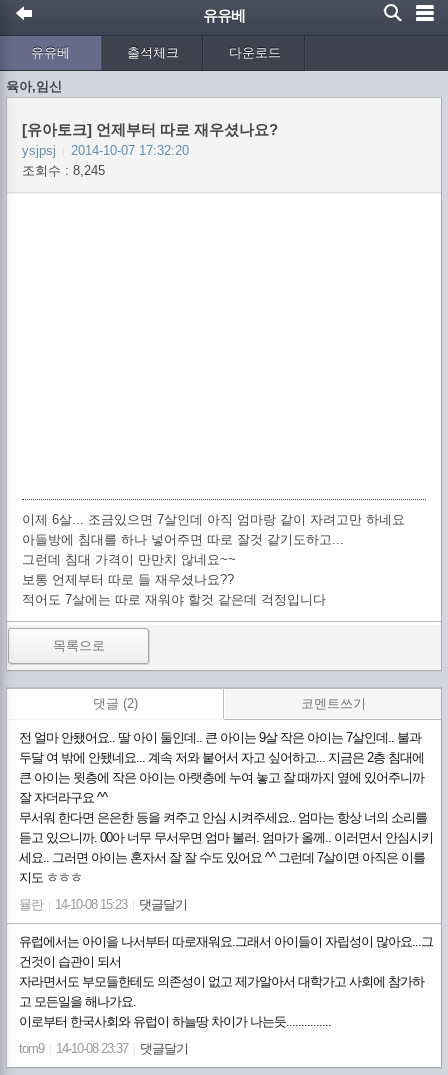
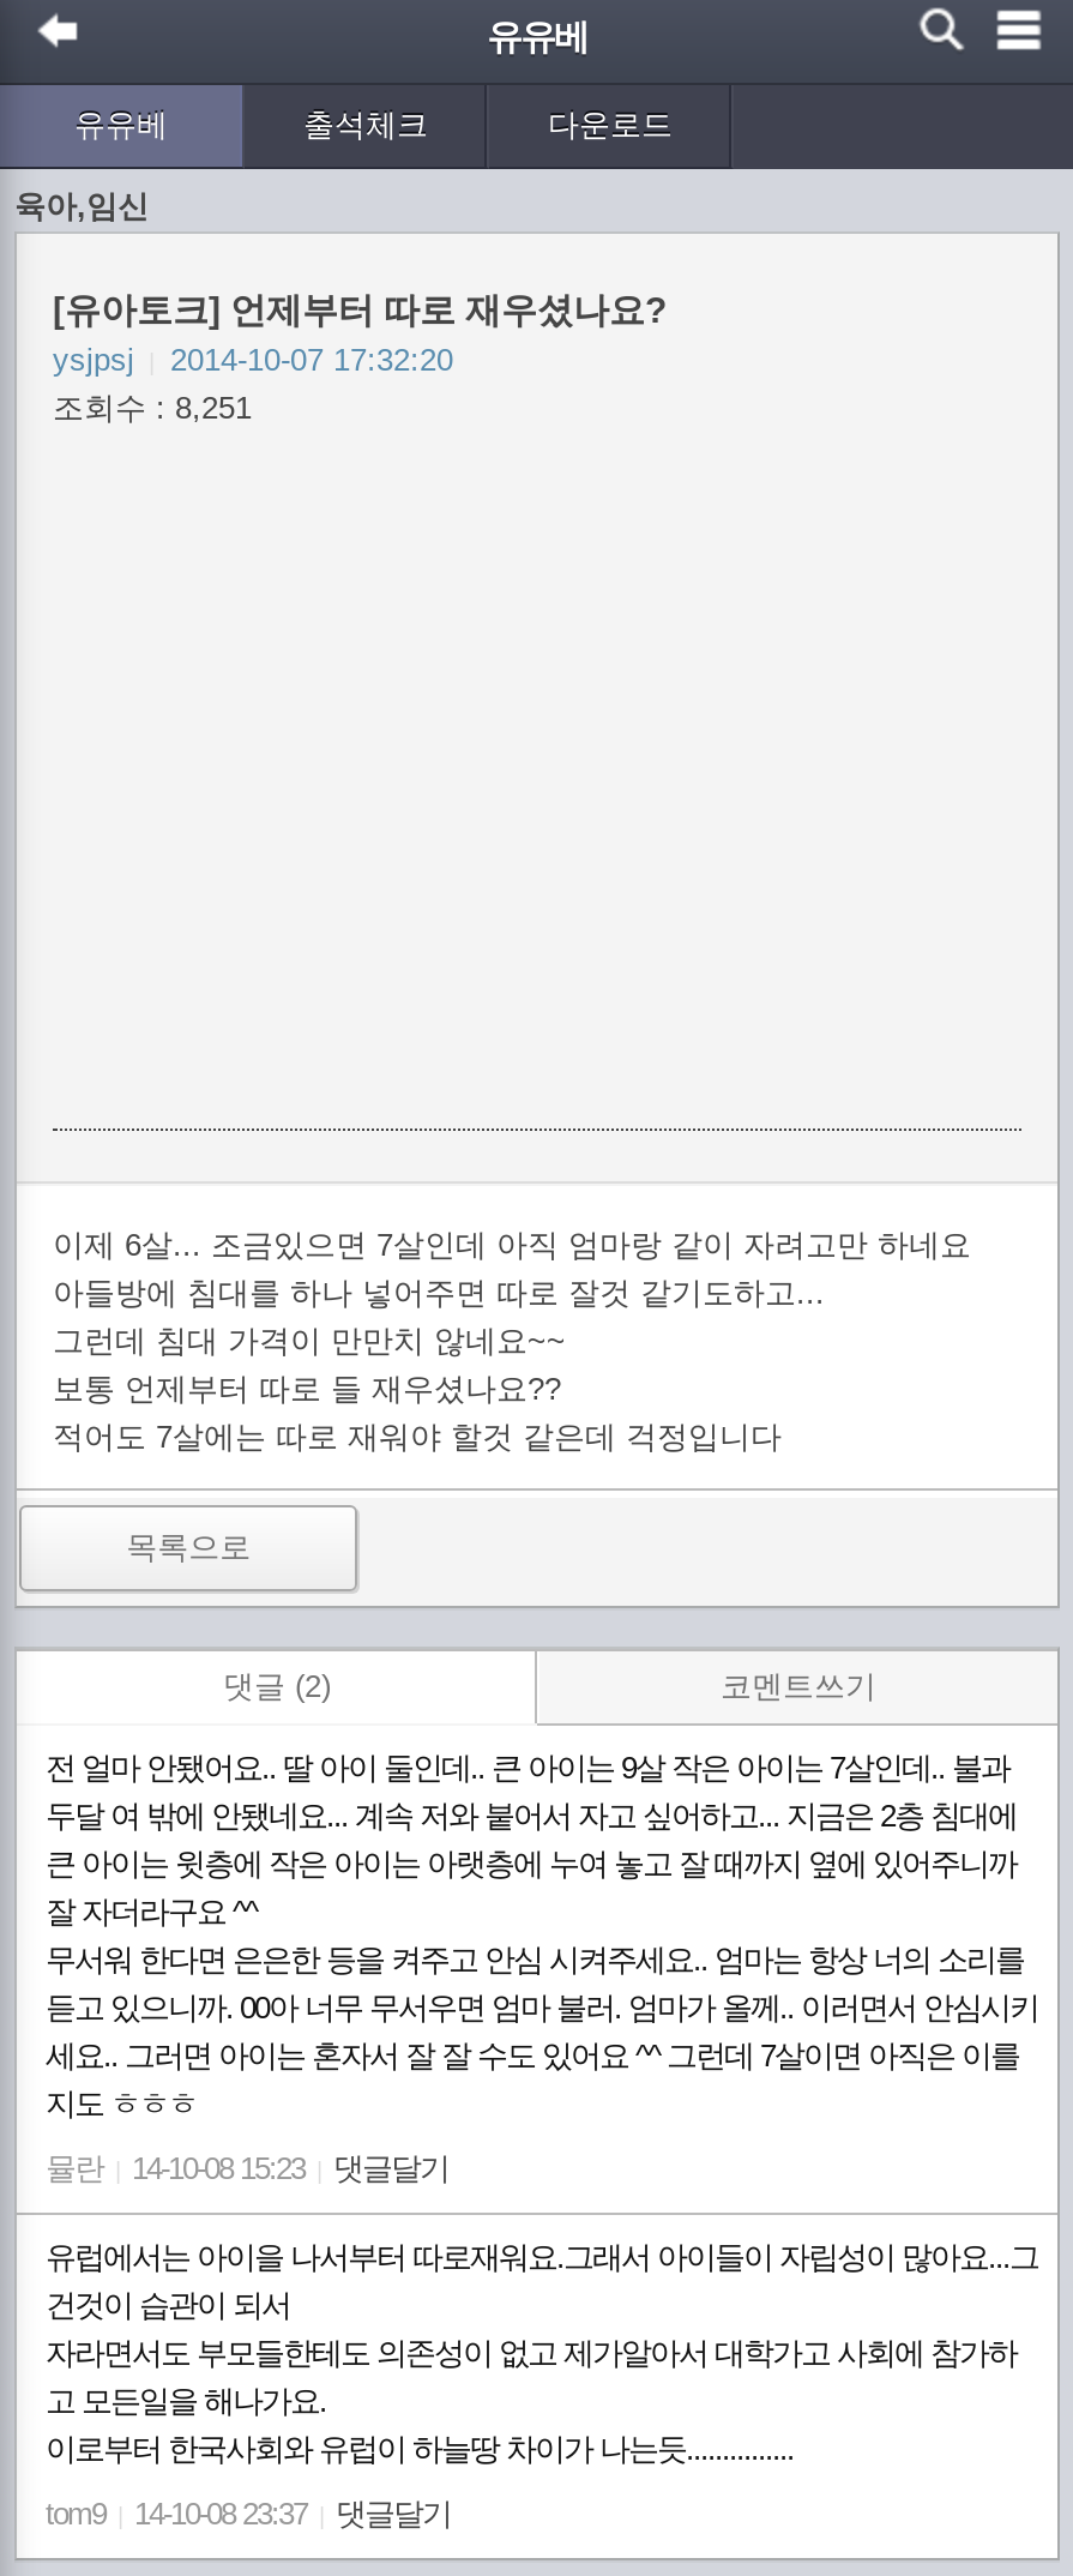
- 조회수 : 8,245
+ 조회수 : 8,251
